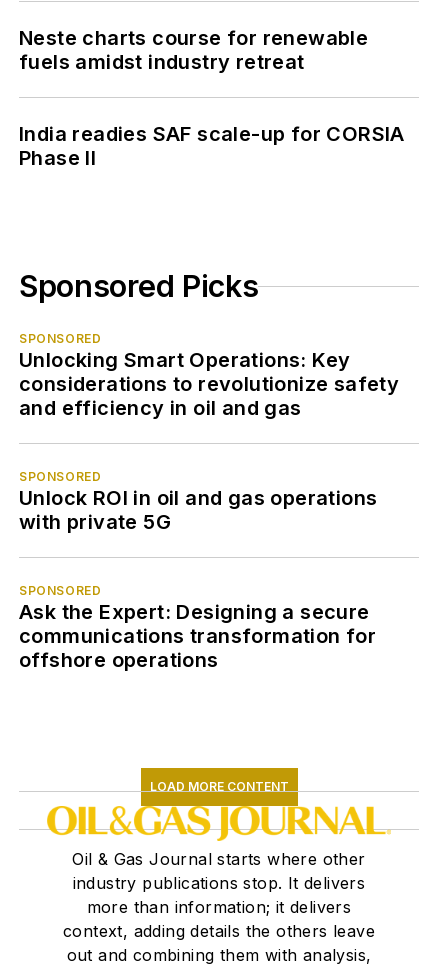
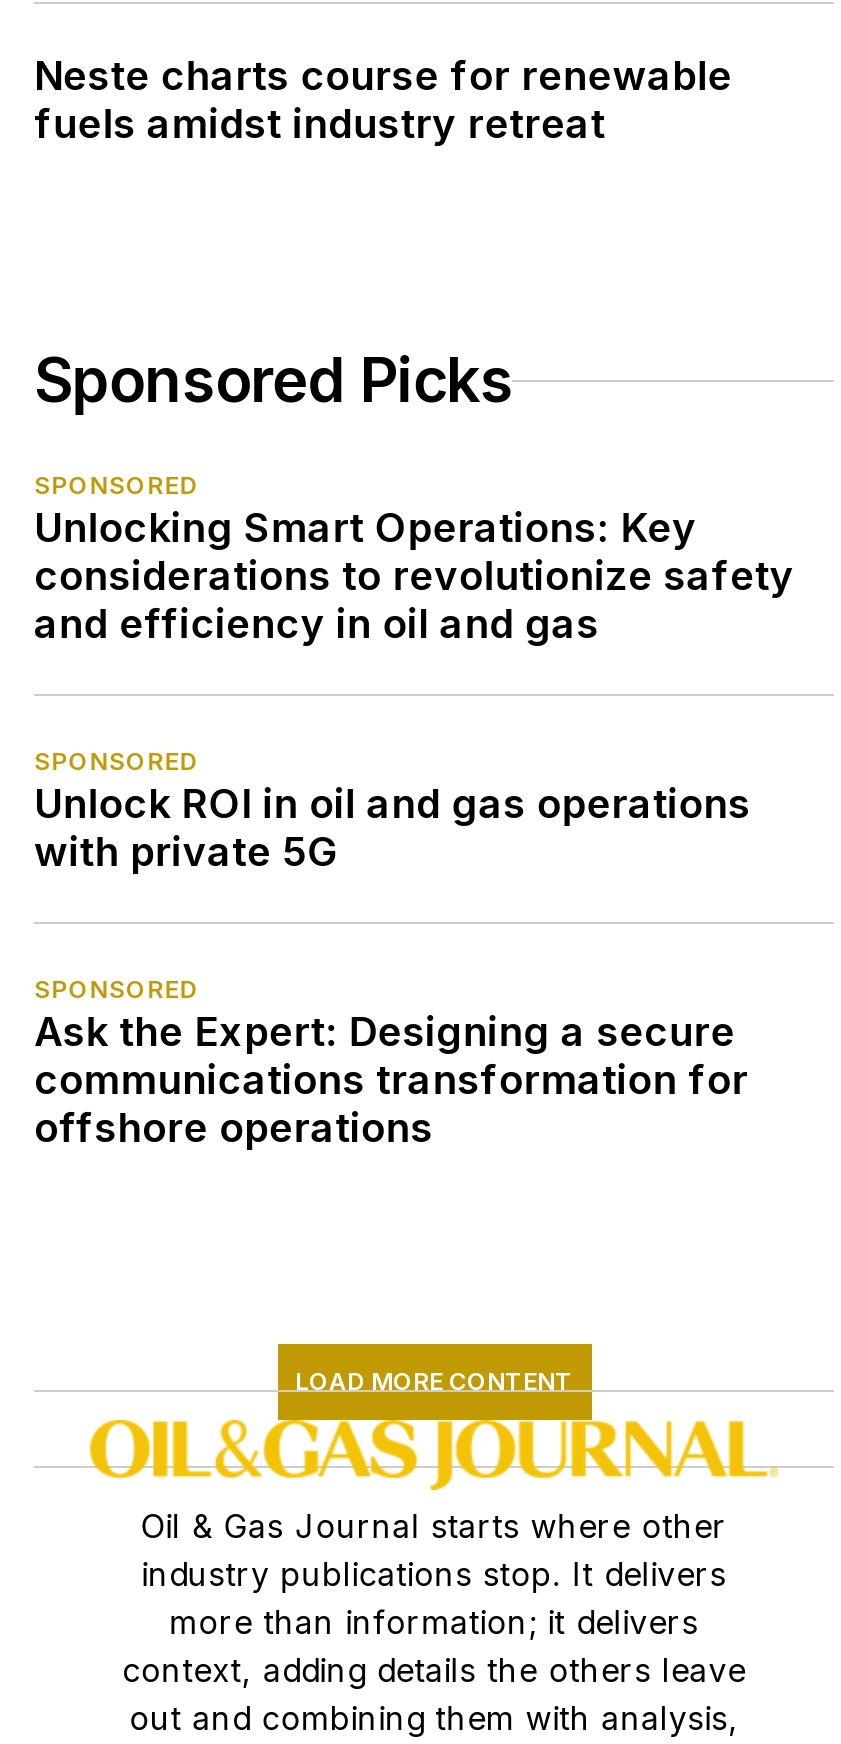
- India readies SAF scale-up for CORSIA
- Phase II
